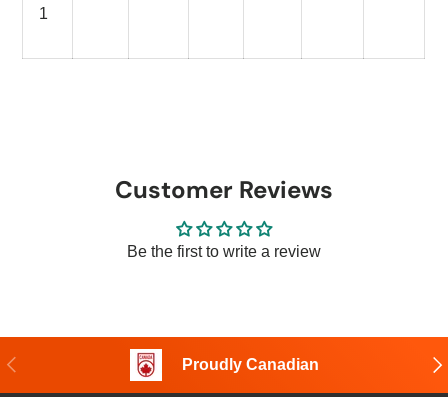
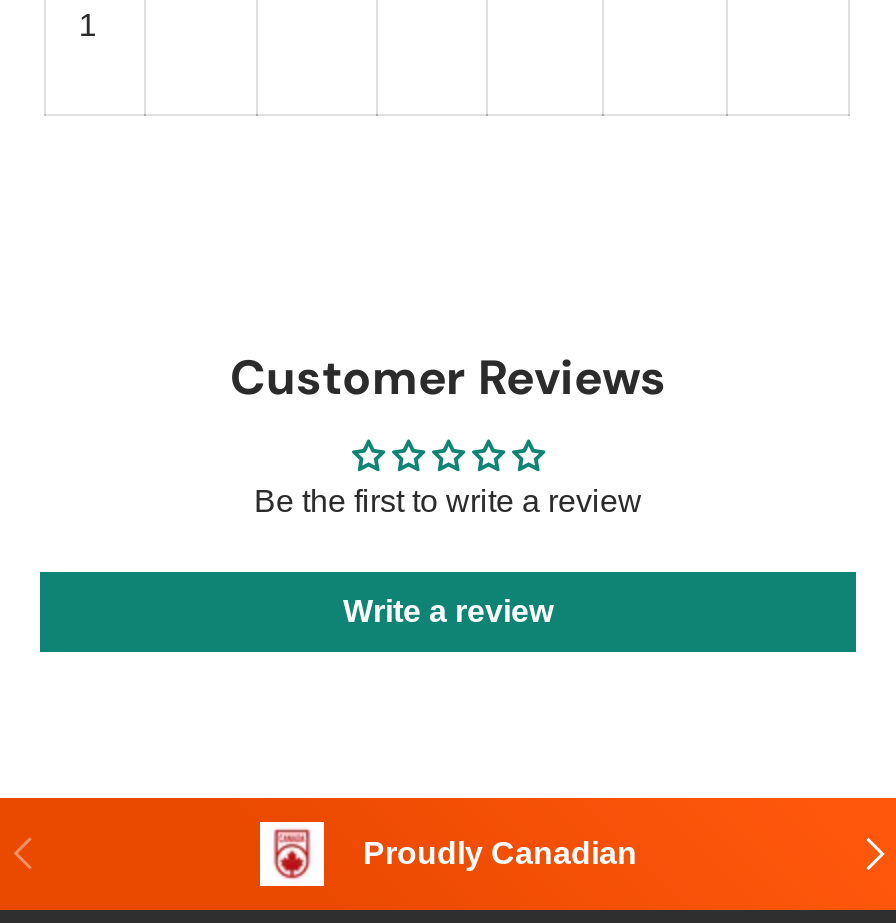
+ Write a review
